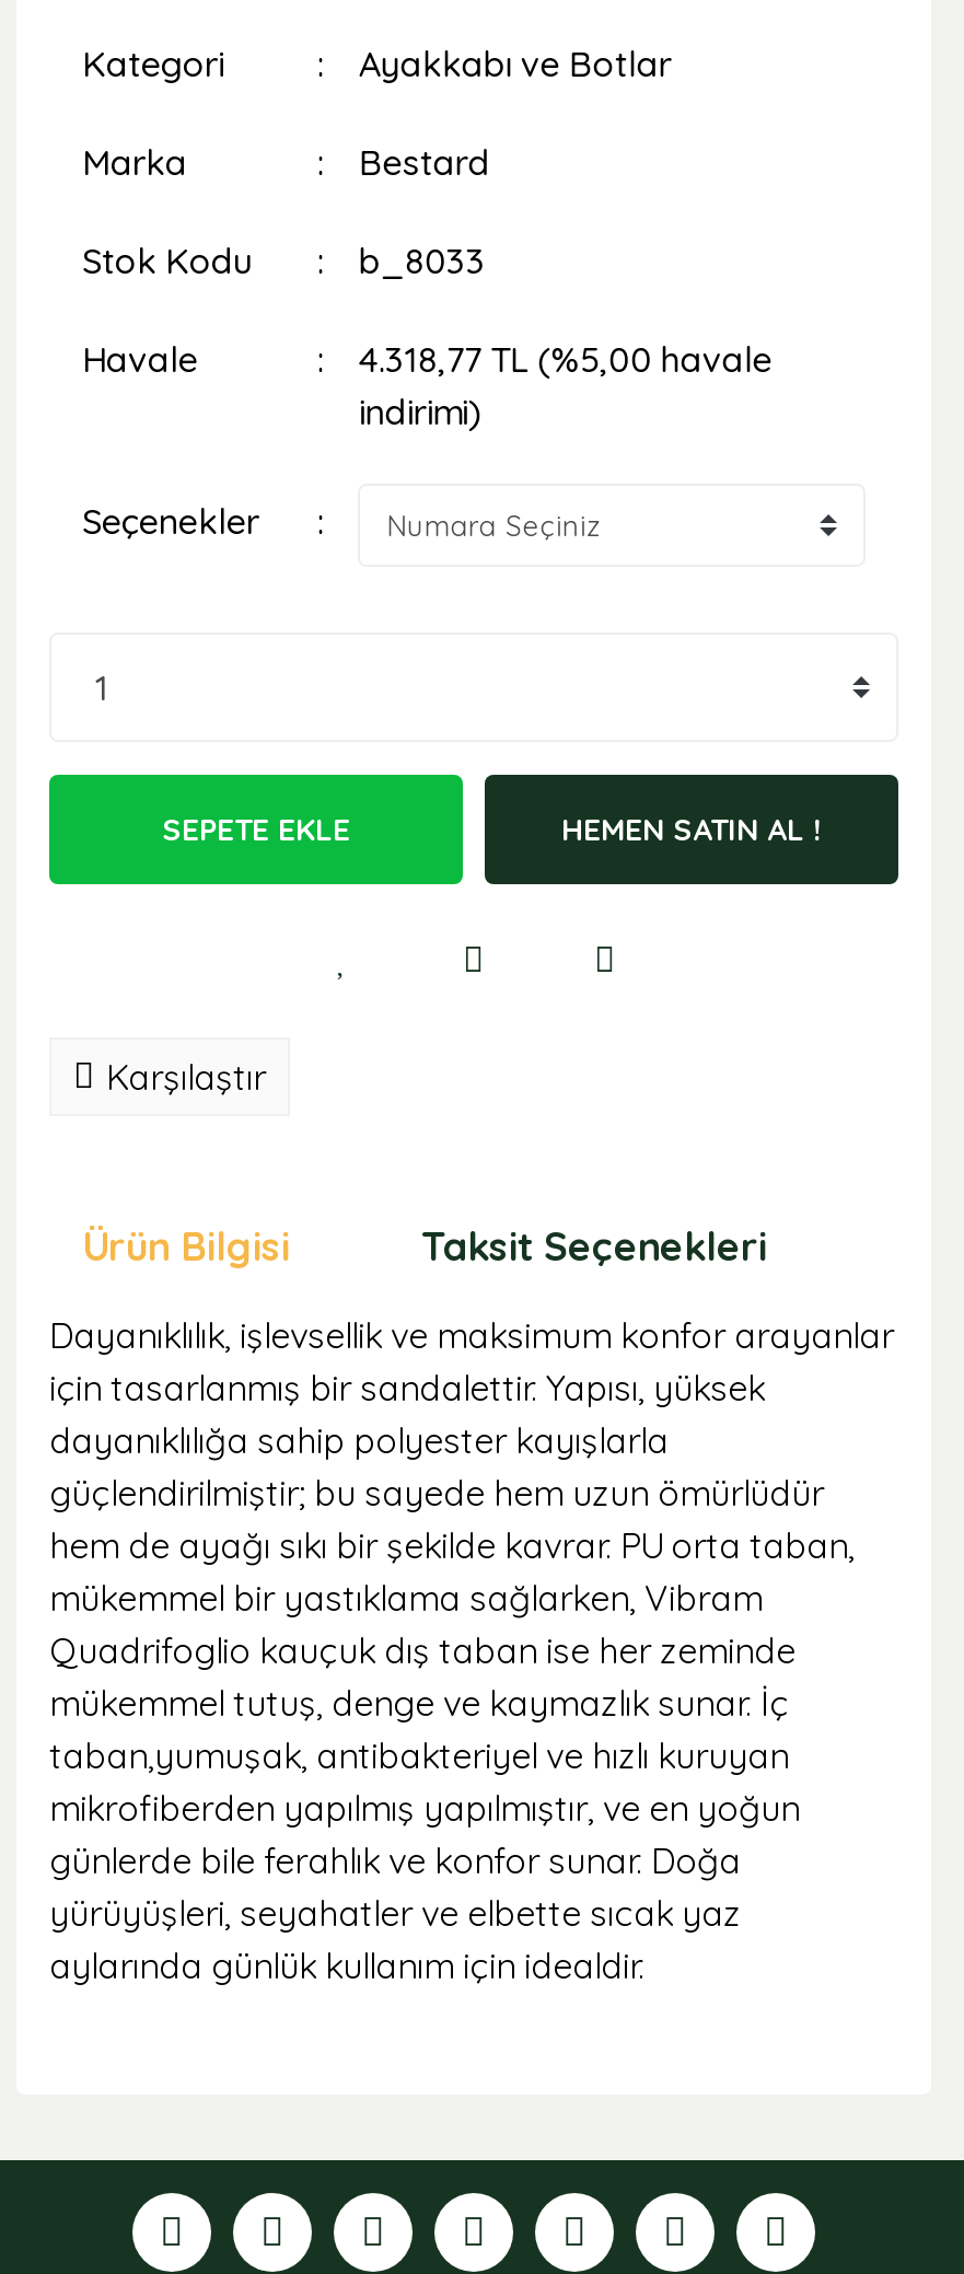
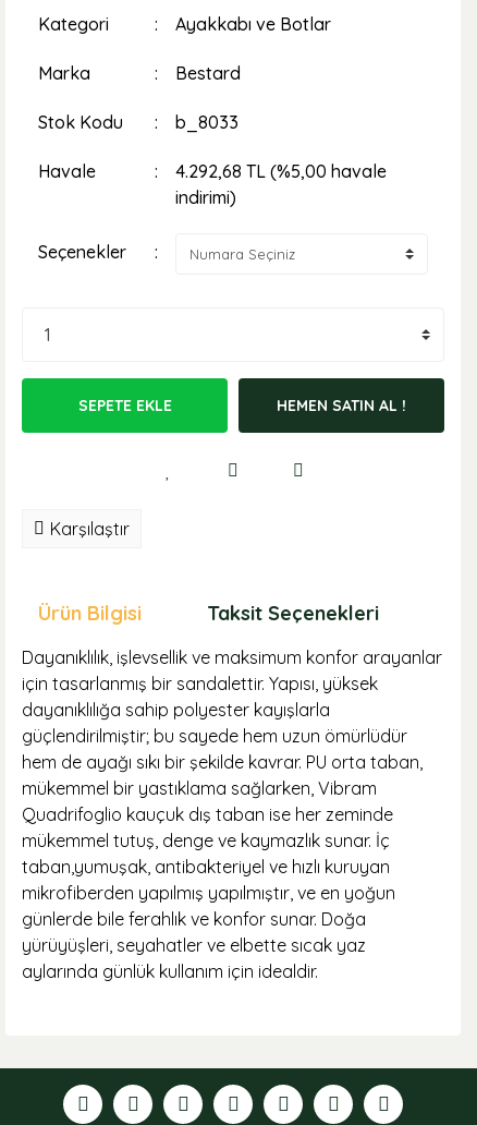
- 4.318,77 TL (%5,00 havale
+ 4.292,68 TL (%5,00 havale
